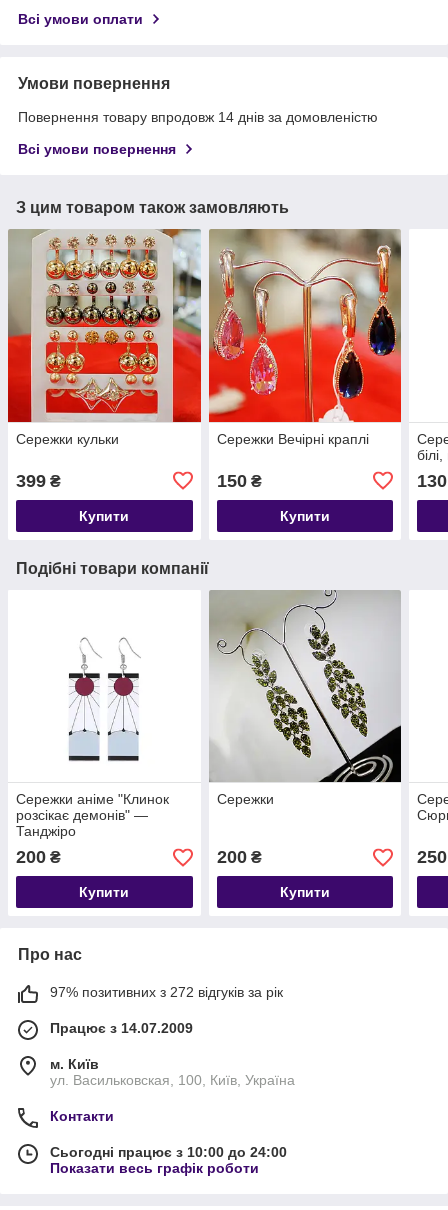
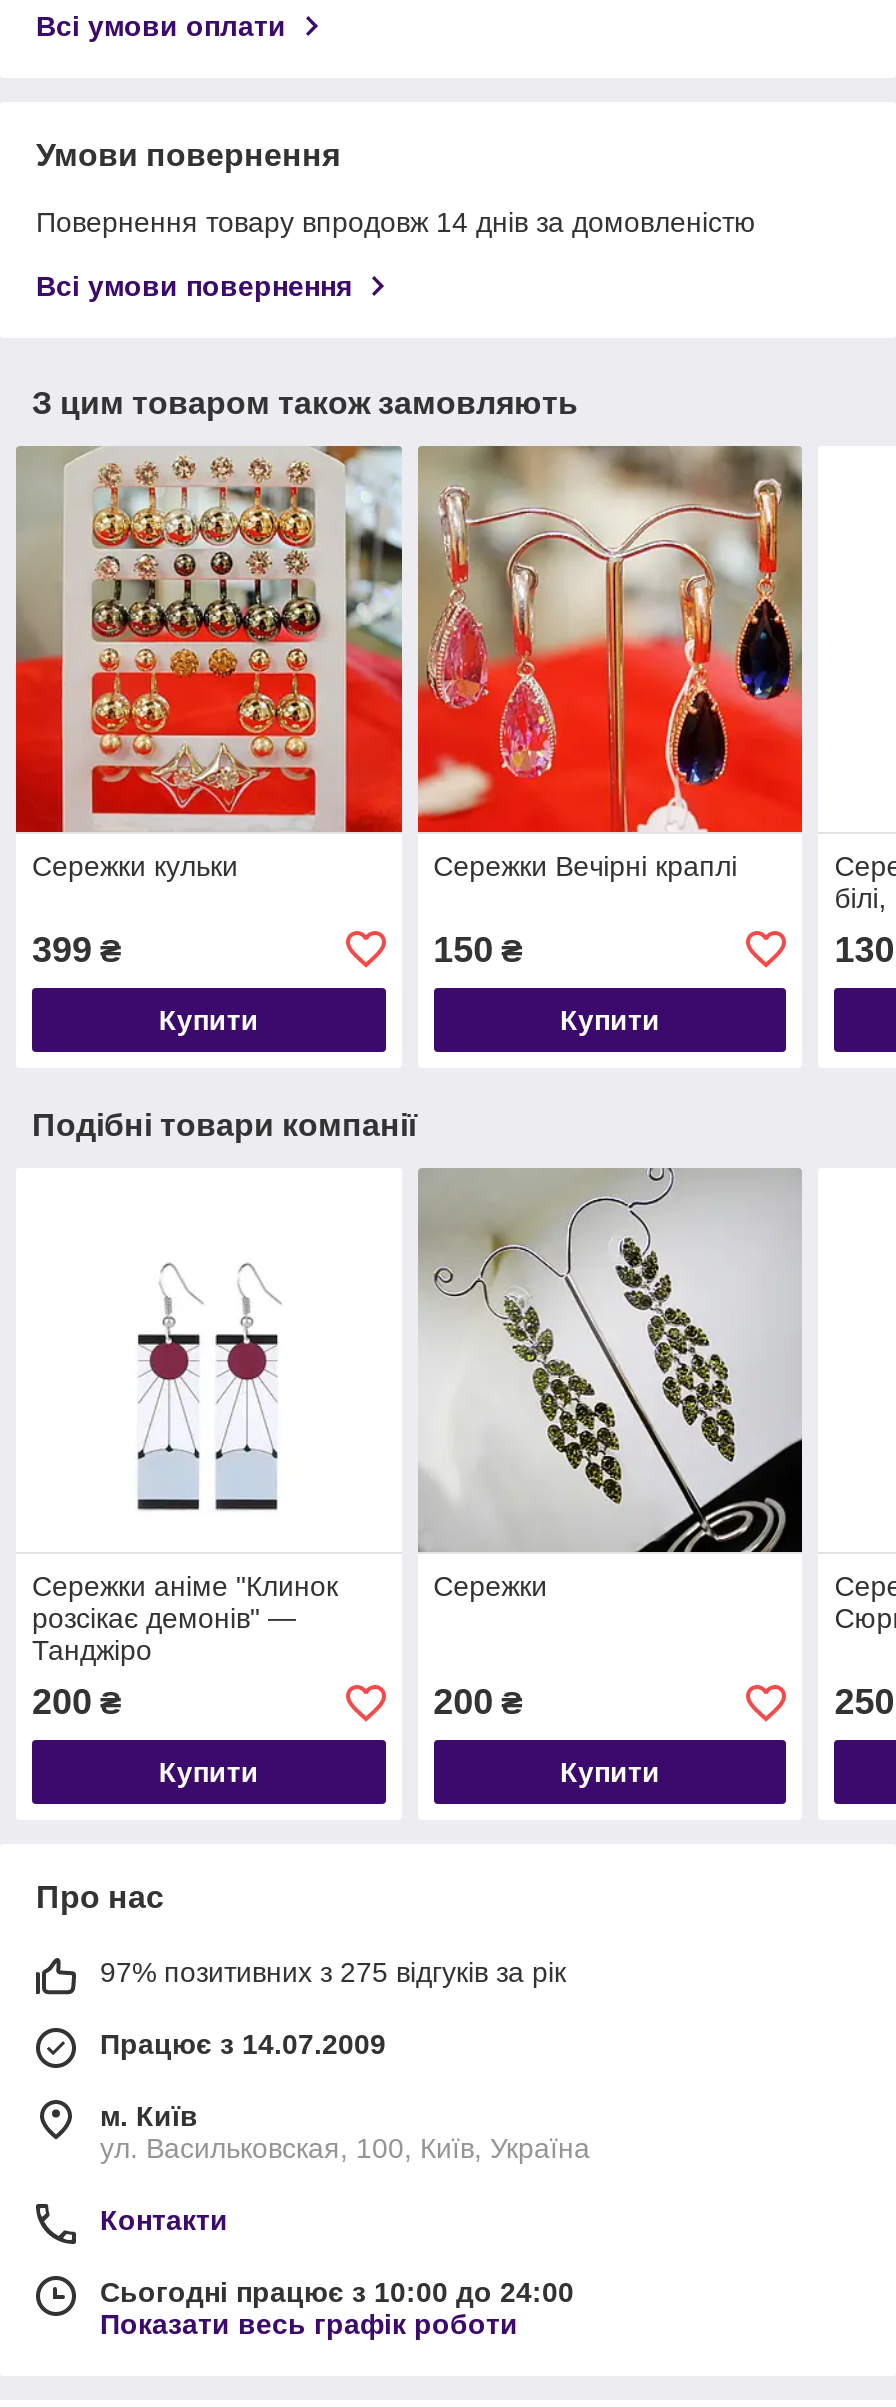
- 97% позитивних з 272 відгуків за рік
+ 97% позитивних з 275 відгуків за рік
